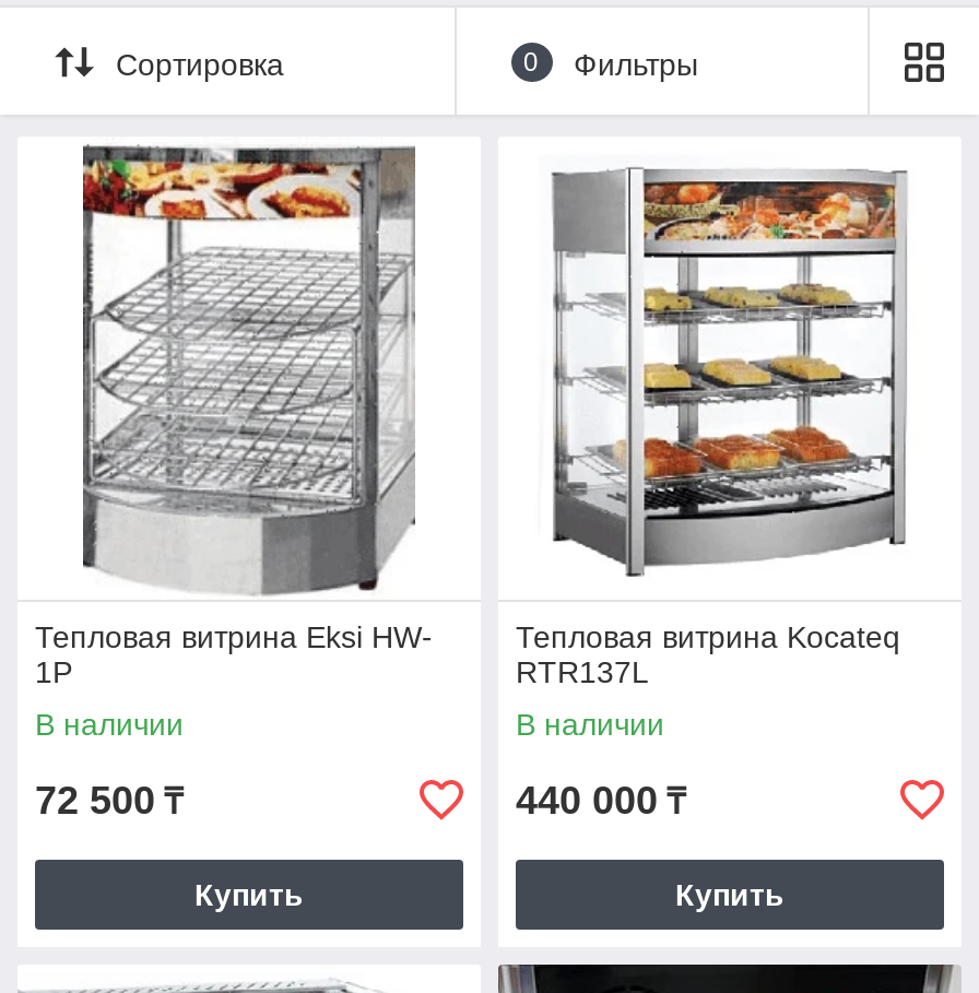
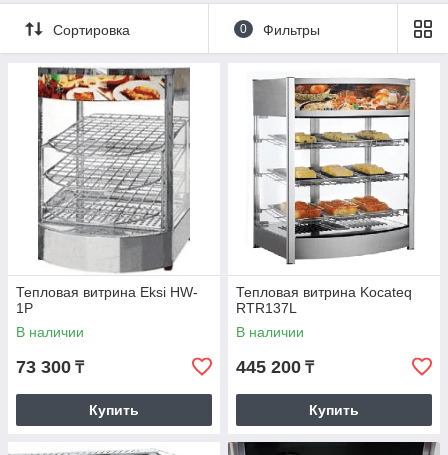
- 72 500 ₸
+ 73 300 ₸

- 440 000 ₸
+ 445 200 ₸
